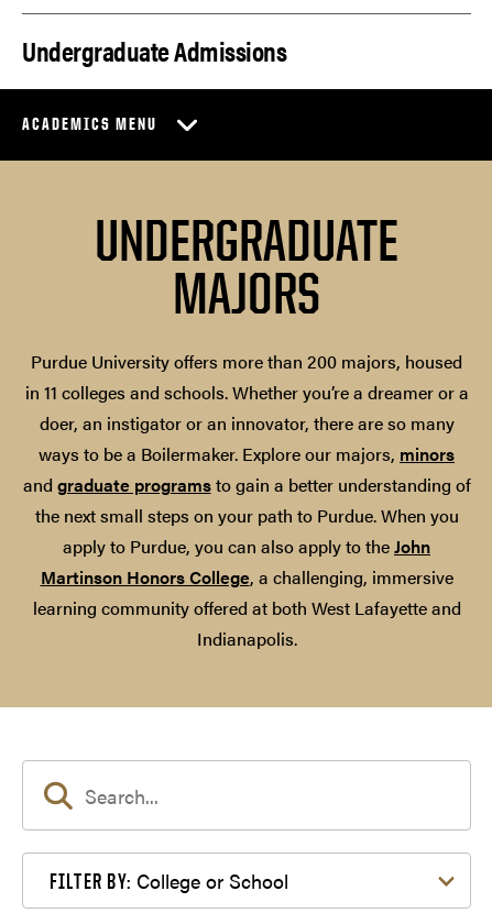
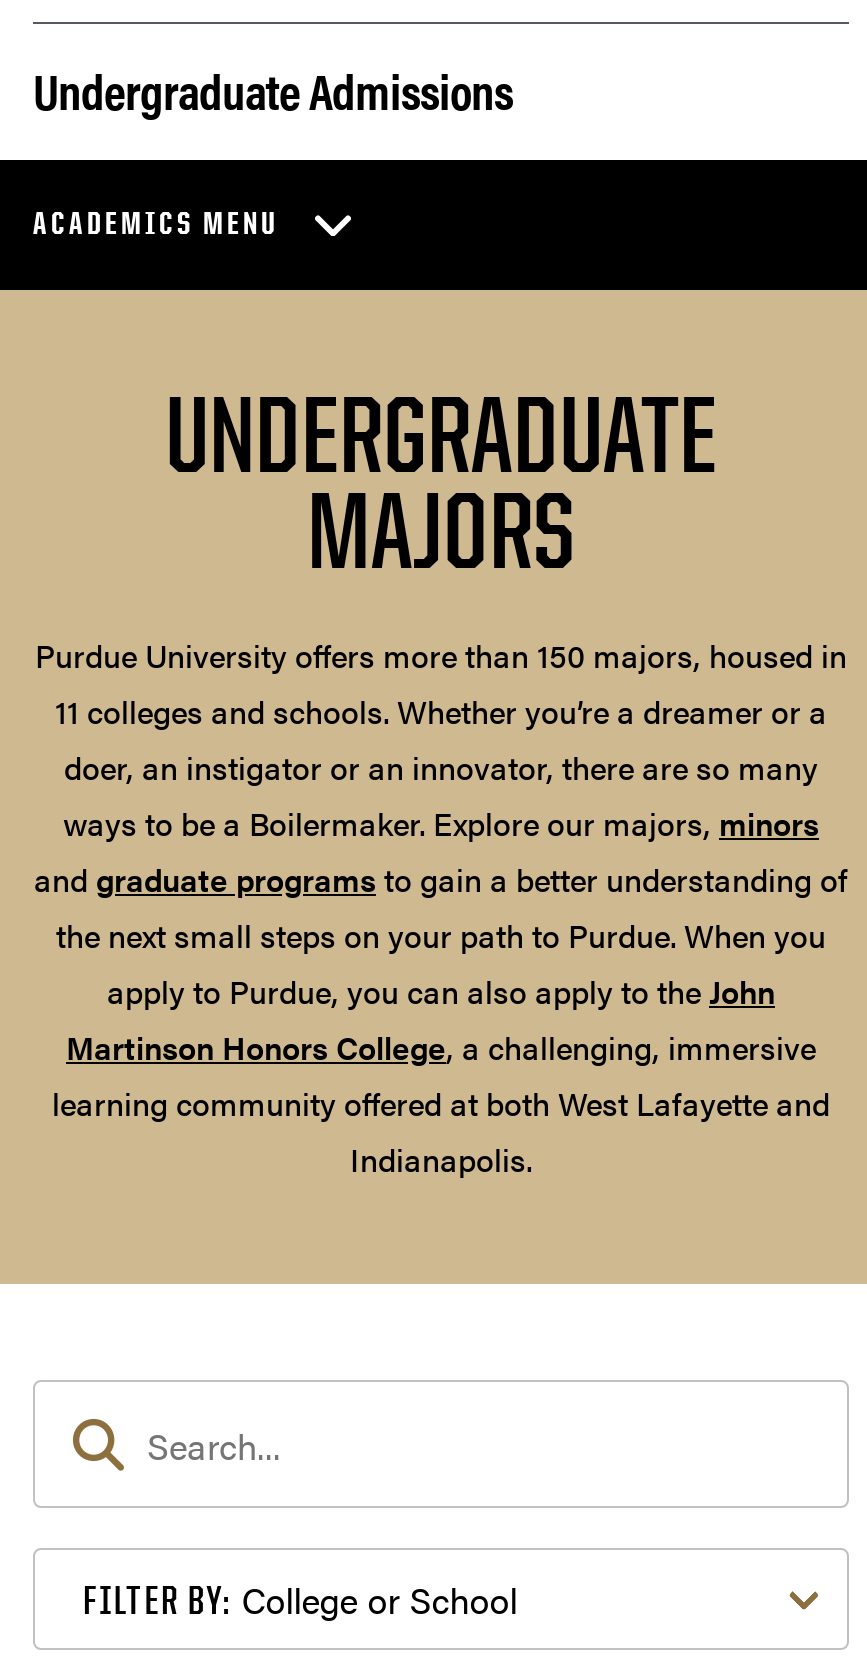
- Purdue University offers more than 200 majors, housed
- in 11 colleges and schools. Whether you’re a dreamer or a
+ Purdue University offers more than 150 majors, housed in
+ 11 colleges and schools. Whether you’re a dreamer or a
